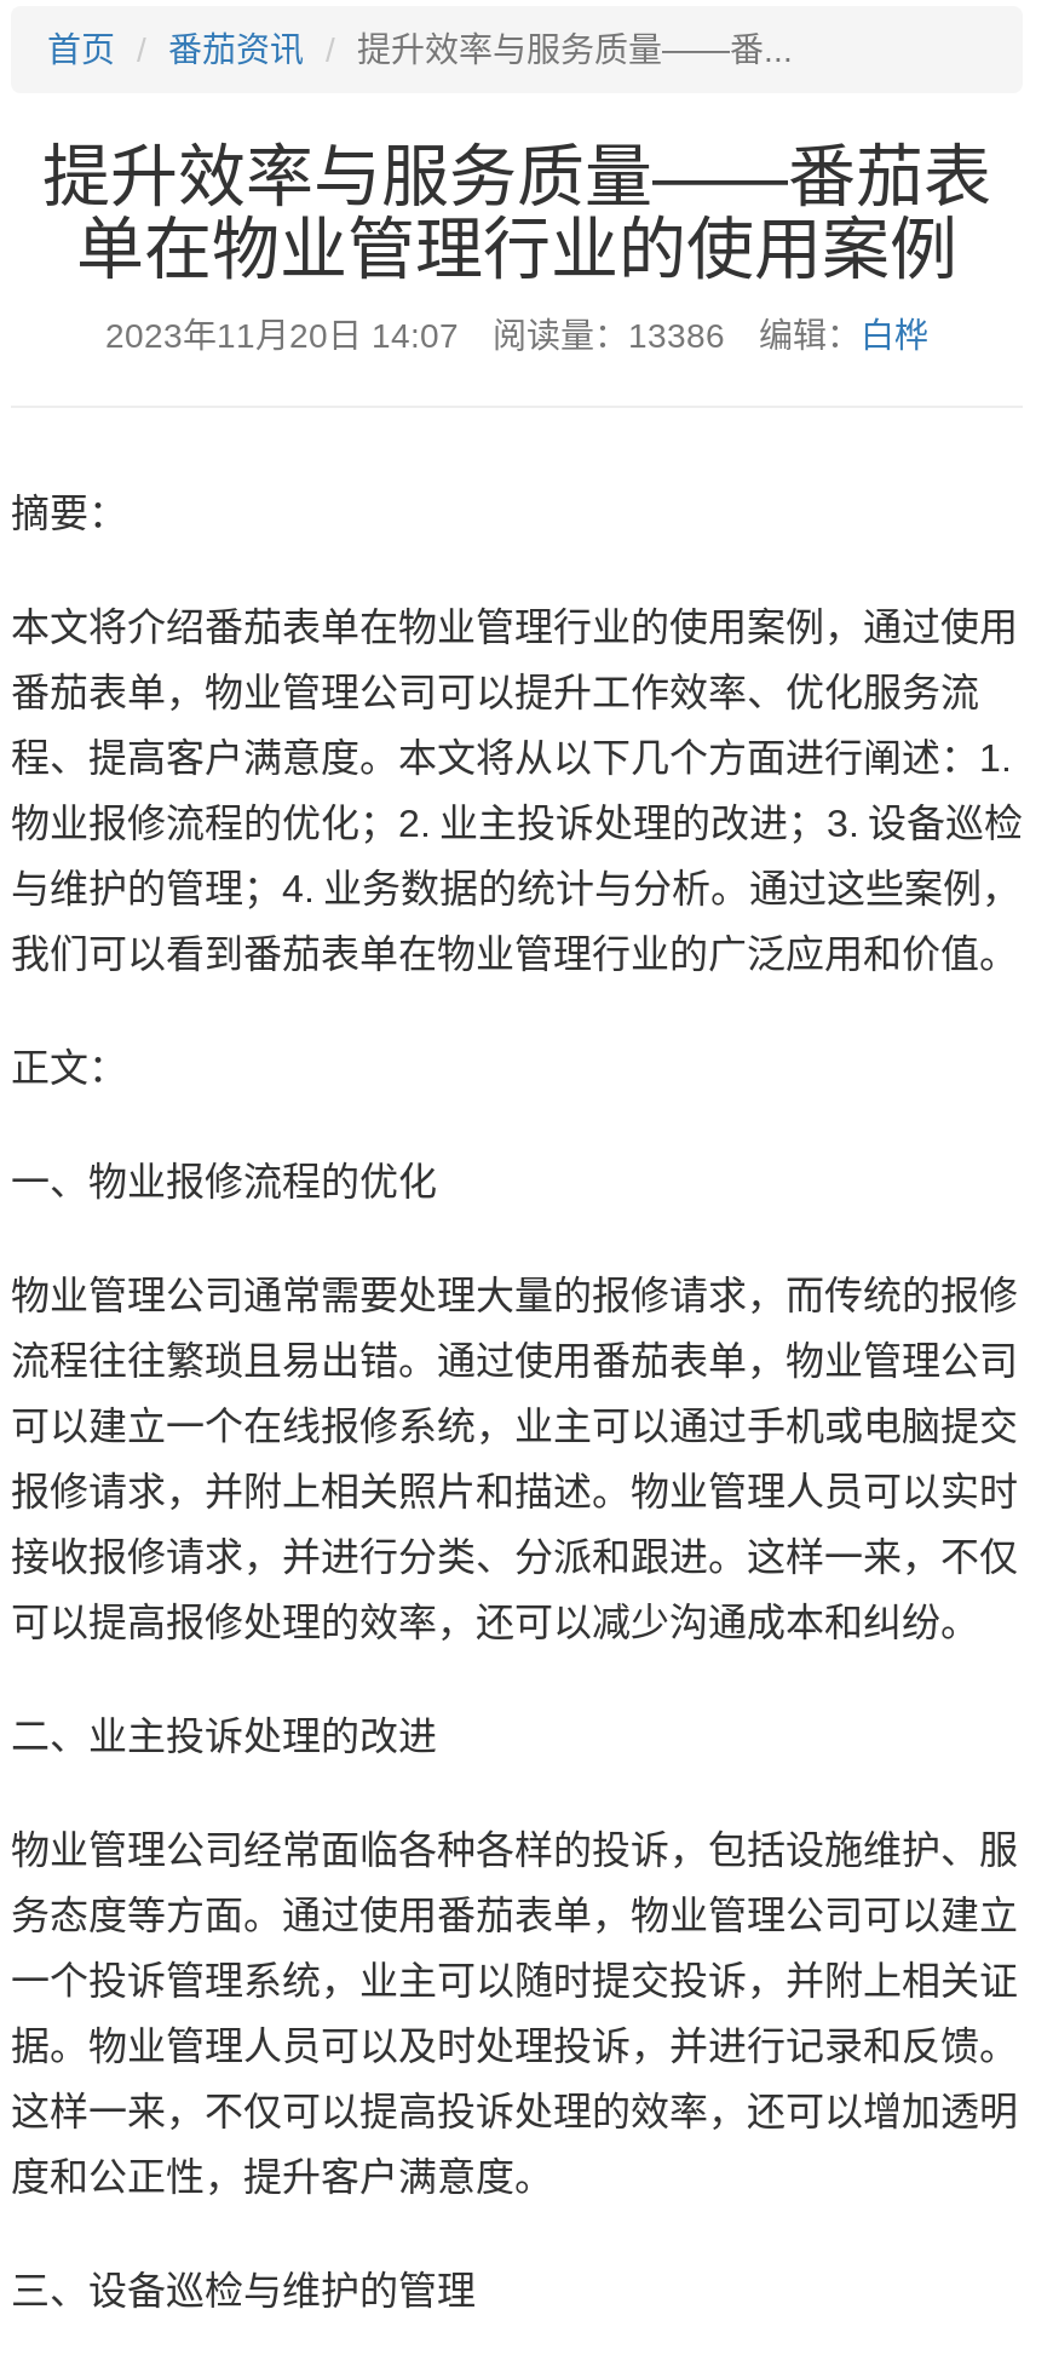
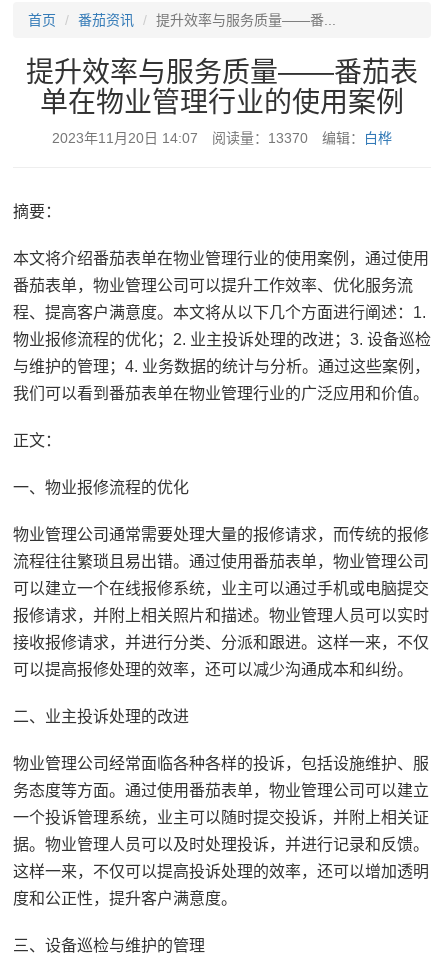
- 2023年11月20日 14:07 阅读量：13386 编辑：白桦
+ 2023年11月20日 14:07 阅读量：13370 编辑：白桦
